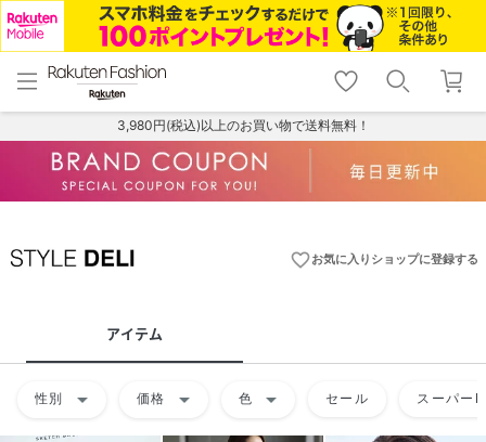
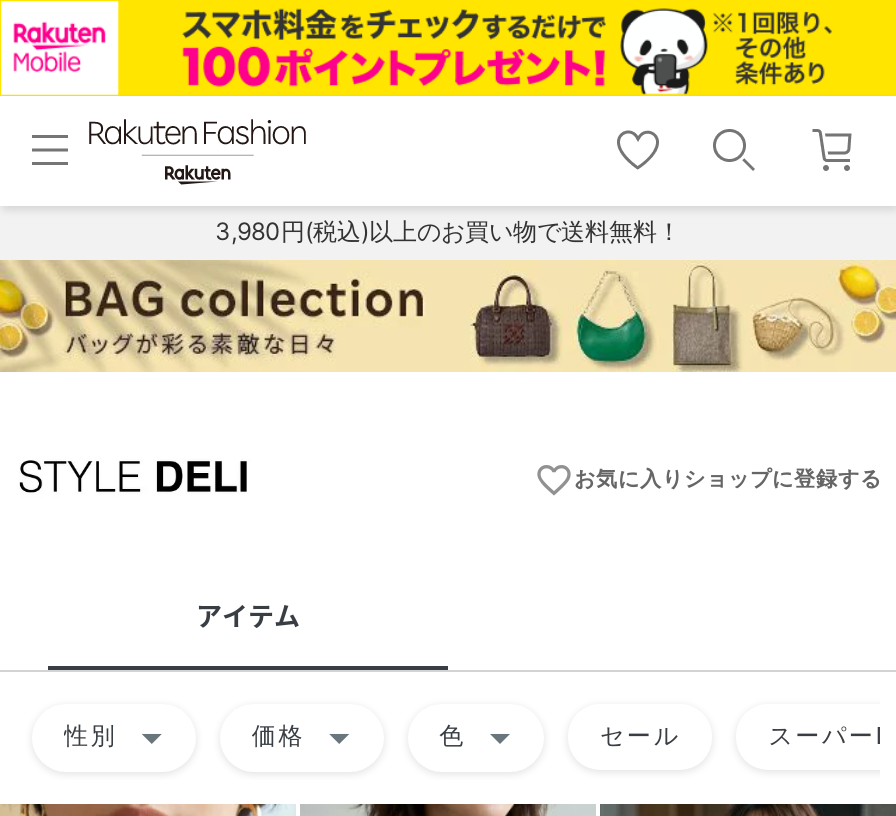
- [image]
+ [image]
